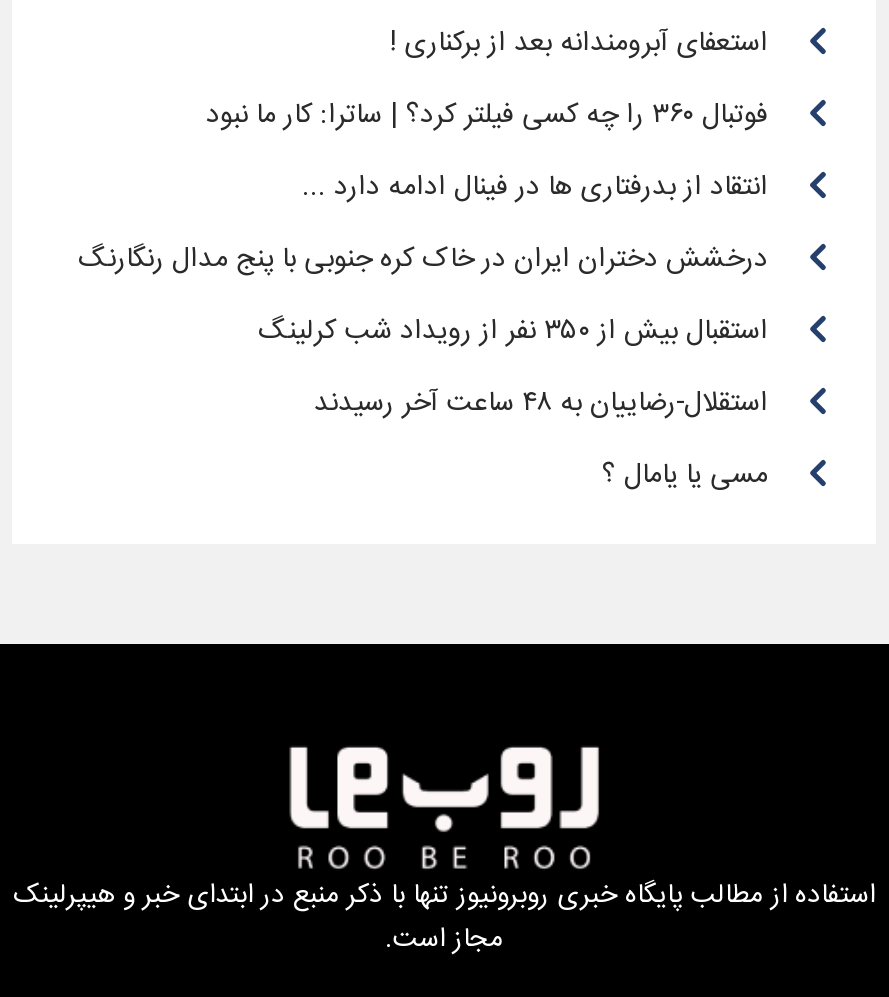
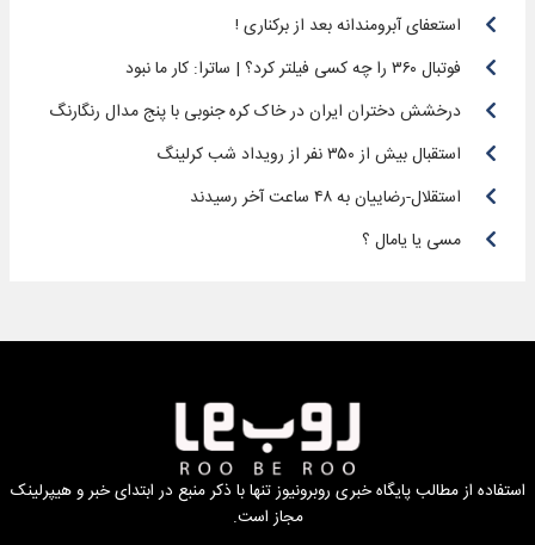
- انتقاد از بدرفتاری ها در فینال ادامه دارد ...
